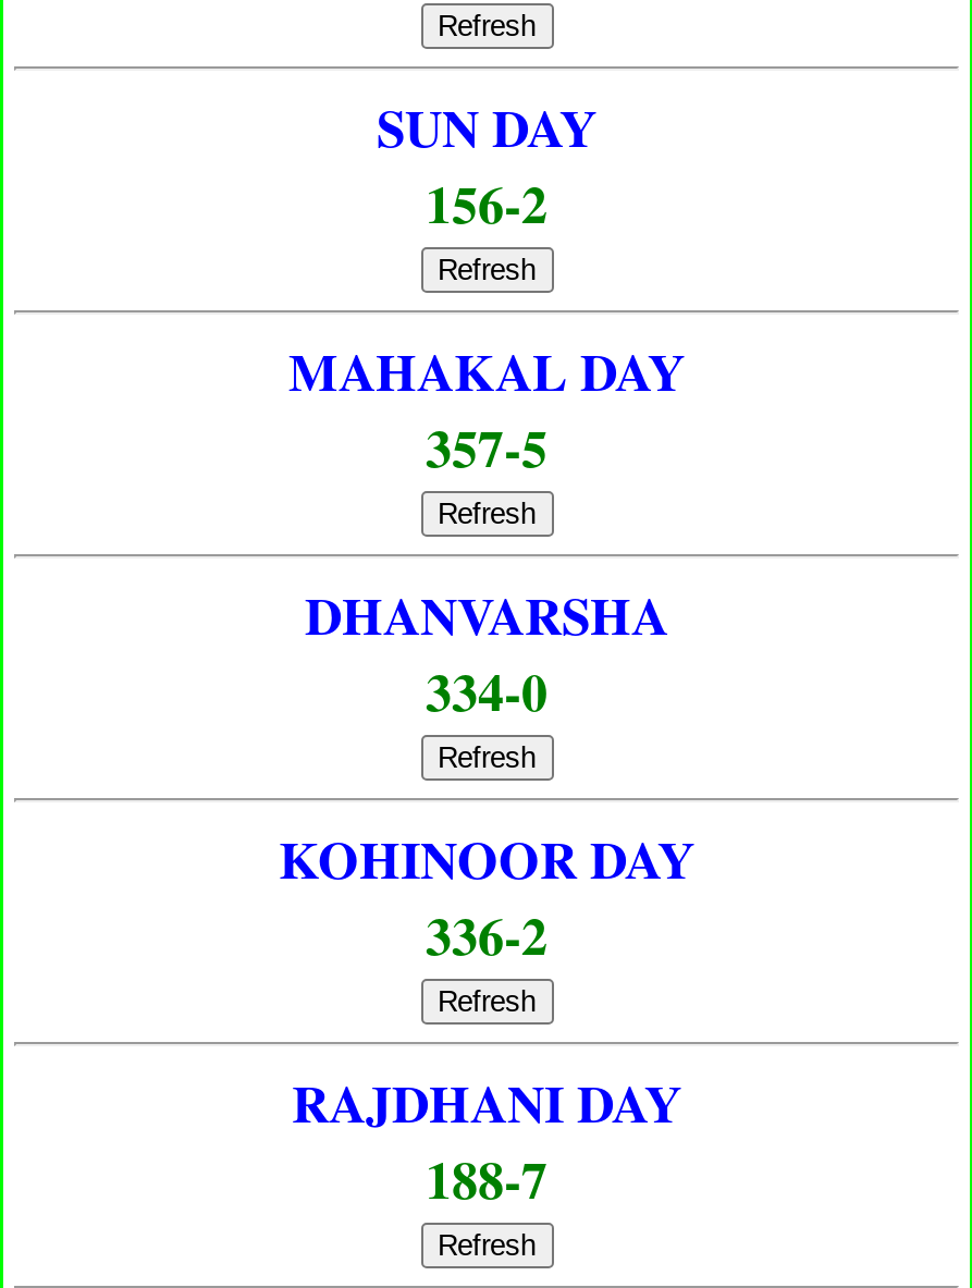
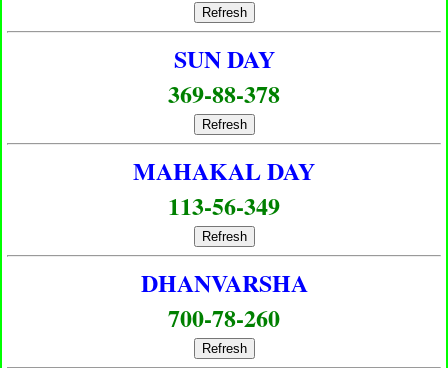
- 156-2
+ 369-88-378

- 357-5
+ 113-56-349

- 334-0
- Refresh
- KOHINOOR DAY
- 336-2
- Refresh
- RAJDHANI DAY
- 188-7
+ 700-78-260
